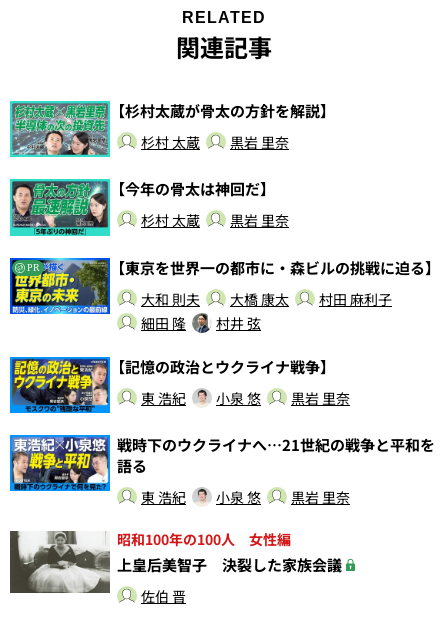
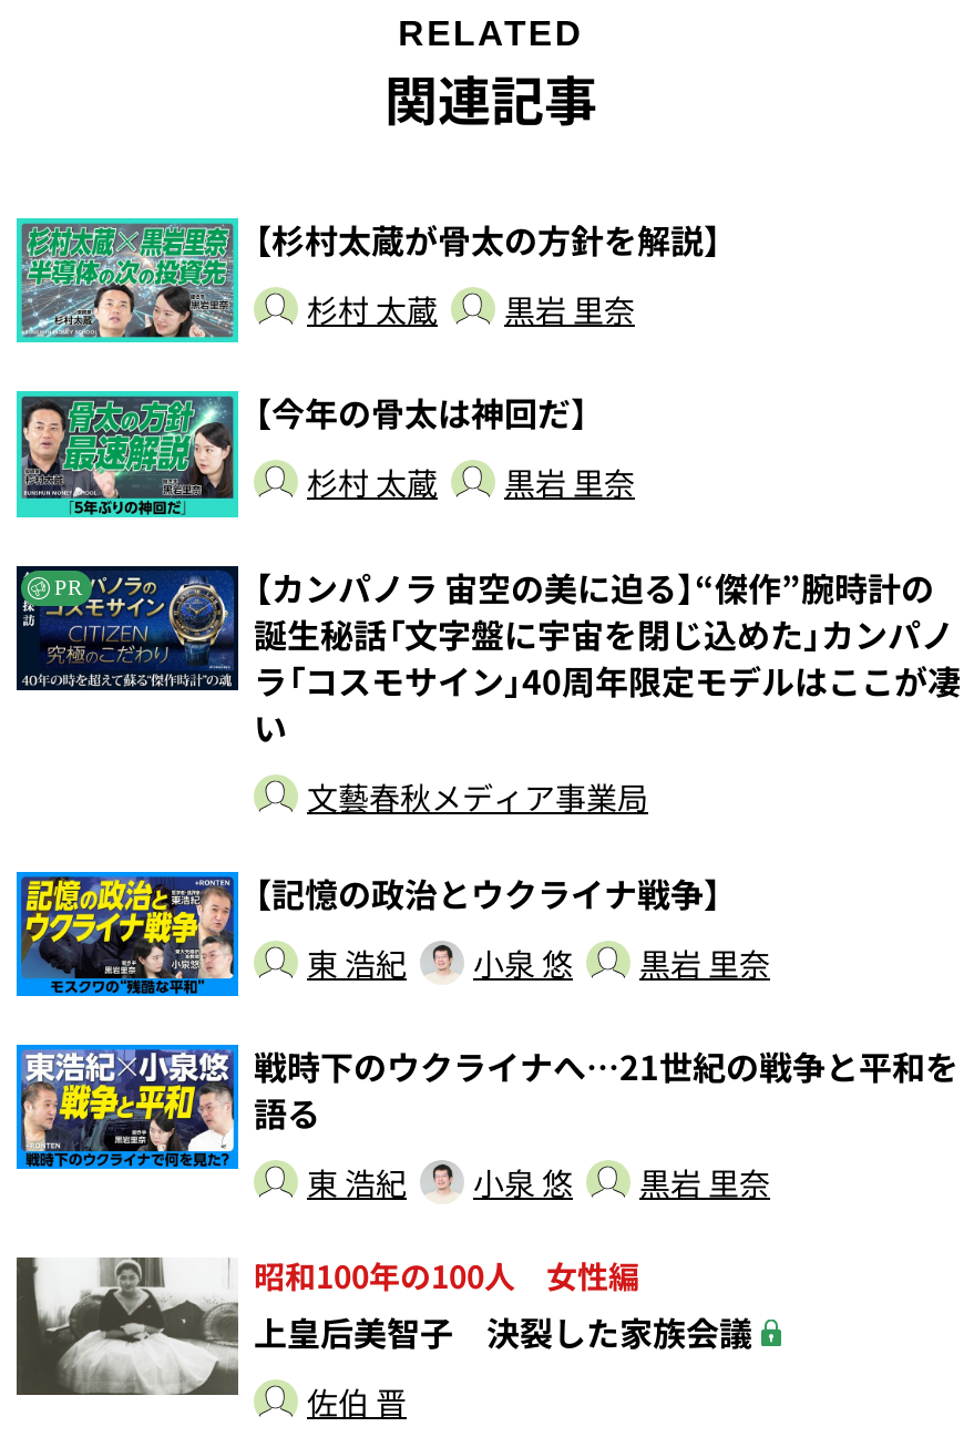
- [image]
- 【東京を世界一の都市に・森ビルの挑戦に迫る】
+ [image]
+ 【カンパノラ 宙空の美に迫る】“傑作”腕時計の
+ 誕生秘話「文字盤に宇宙を閉じ込めた」カンパノ
+ ラ「コスモサイン」40周年限定モデルはここが凄
+ い

- 大和 則夫
- 大橋 康太
- 村田 麻利子
- 細田 隆
- 村井 弦
+ 文藝春秋メディア事業局
